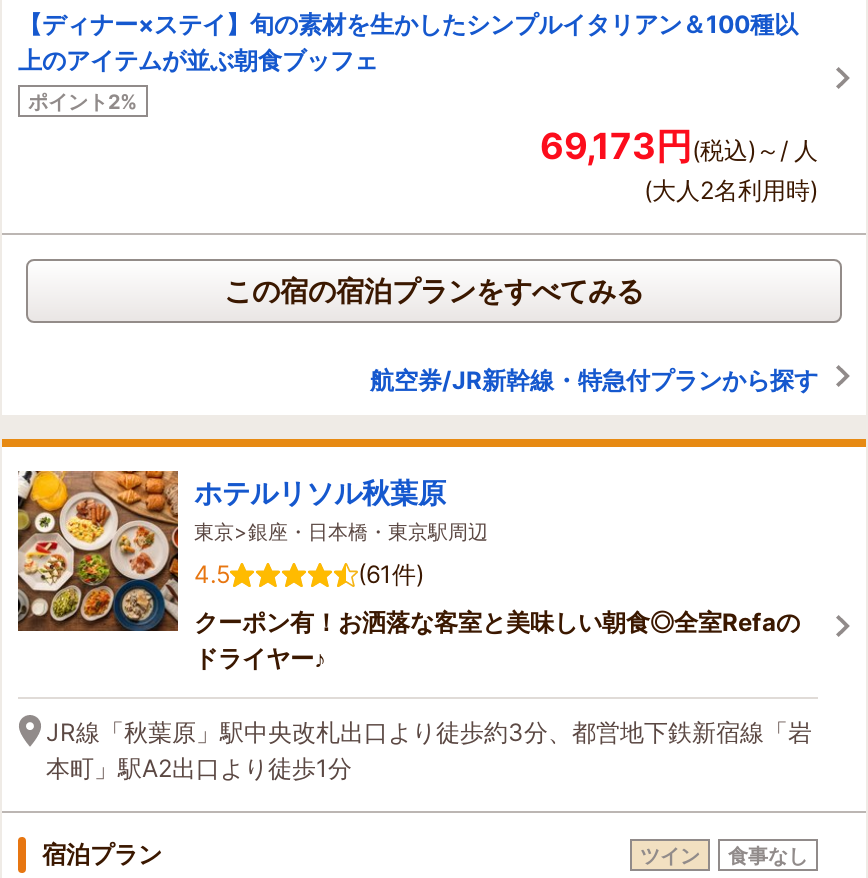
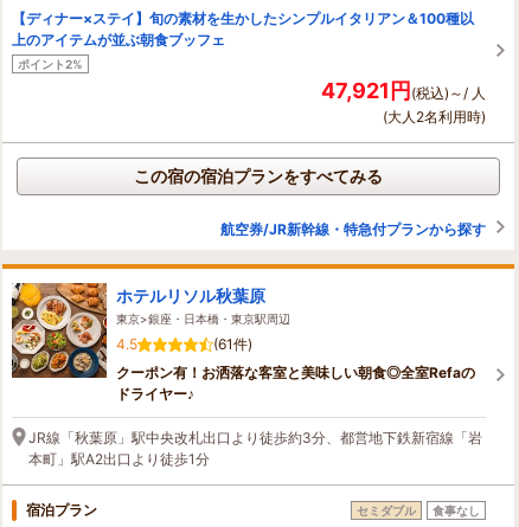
- 69,173円(税込)～/ 人
+ 47,921円(税込)～/ 人

- ツイン
+ セミダブル
